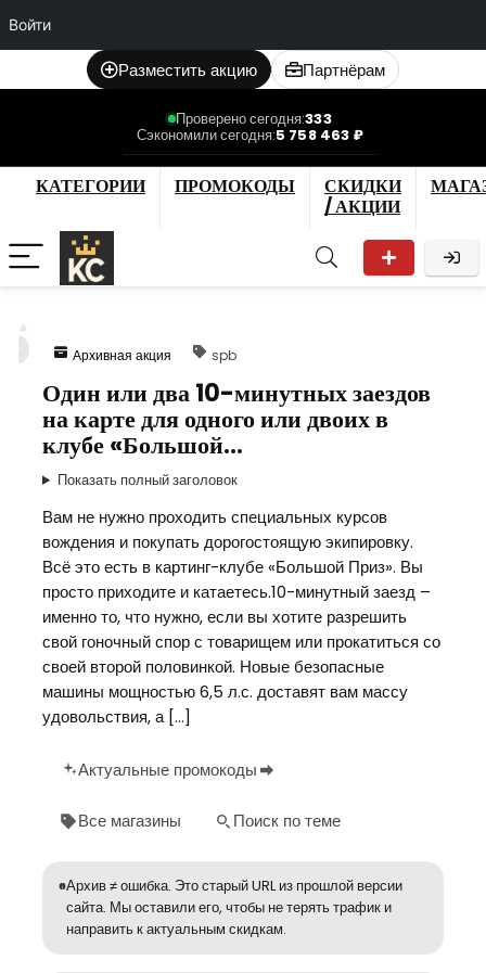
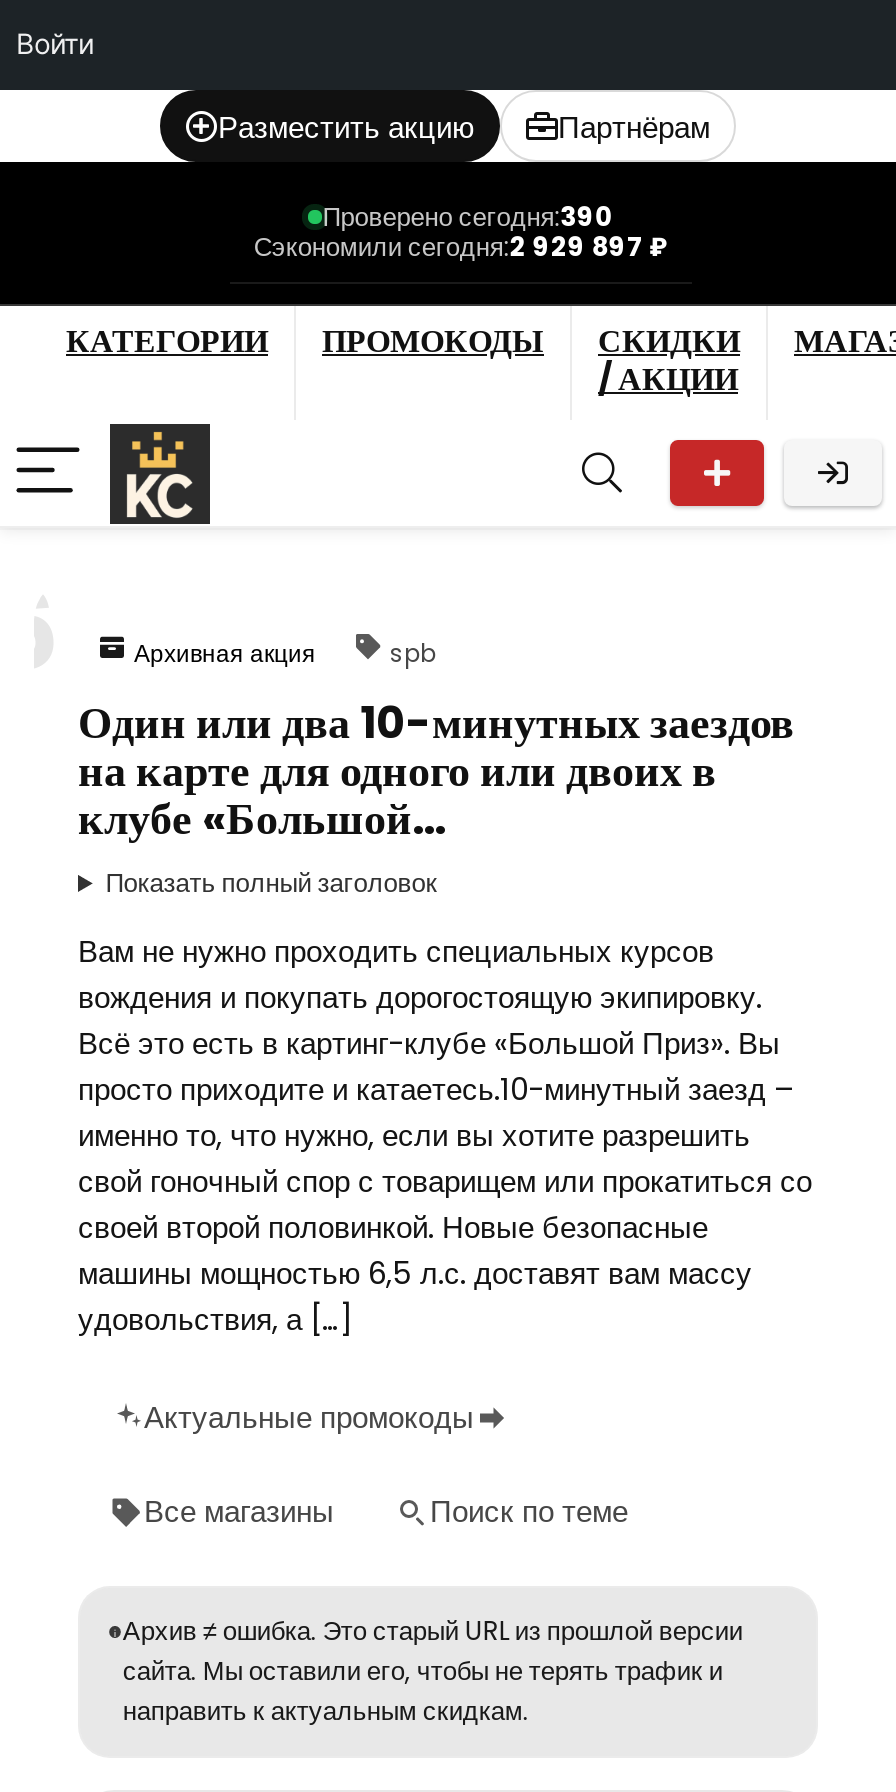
- Проверено сегодня:333
+ Проверено сегодня:390

- Сэкономили сегодня:5 758 463 ₽
+ Сэкономили сегодня:2 929 897 ₽
